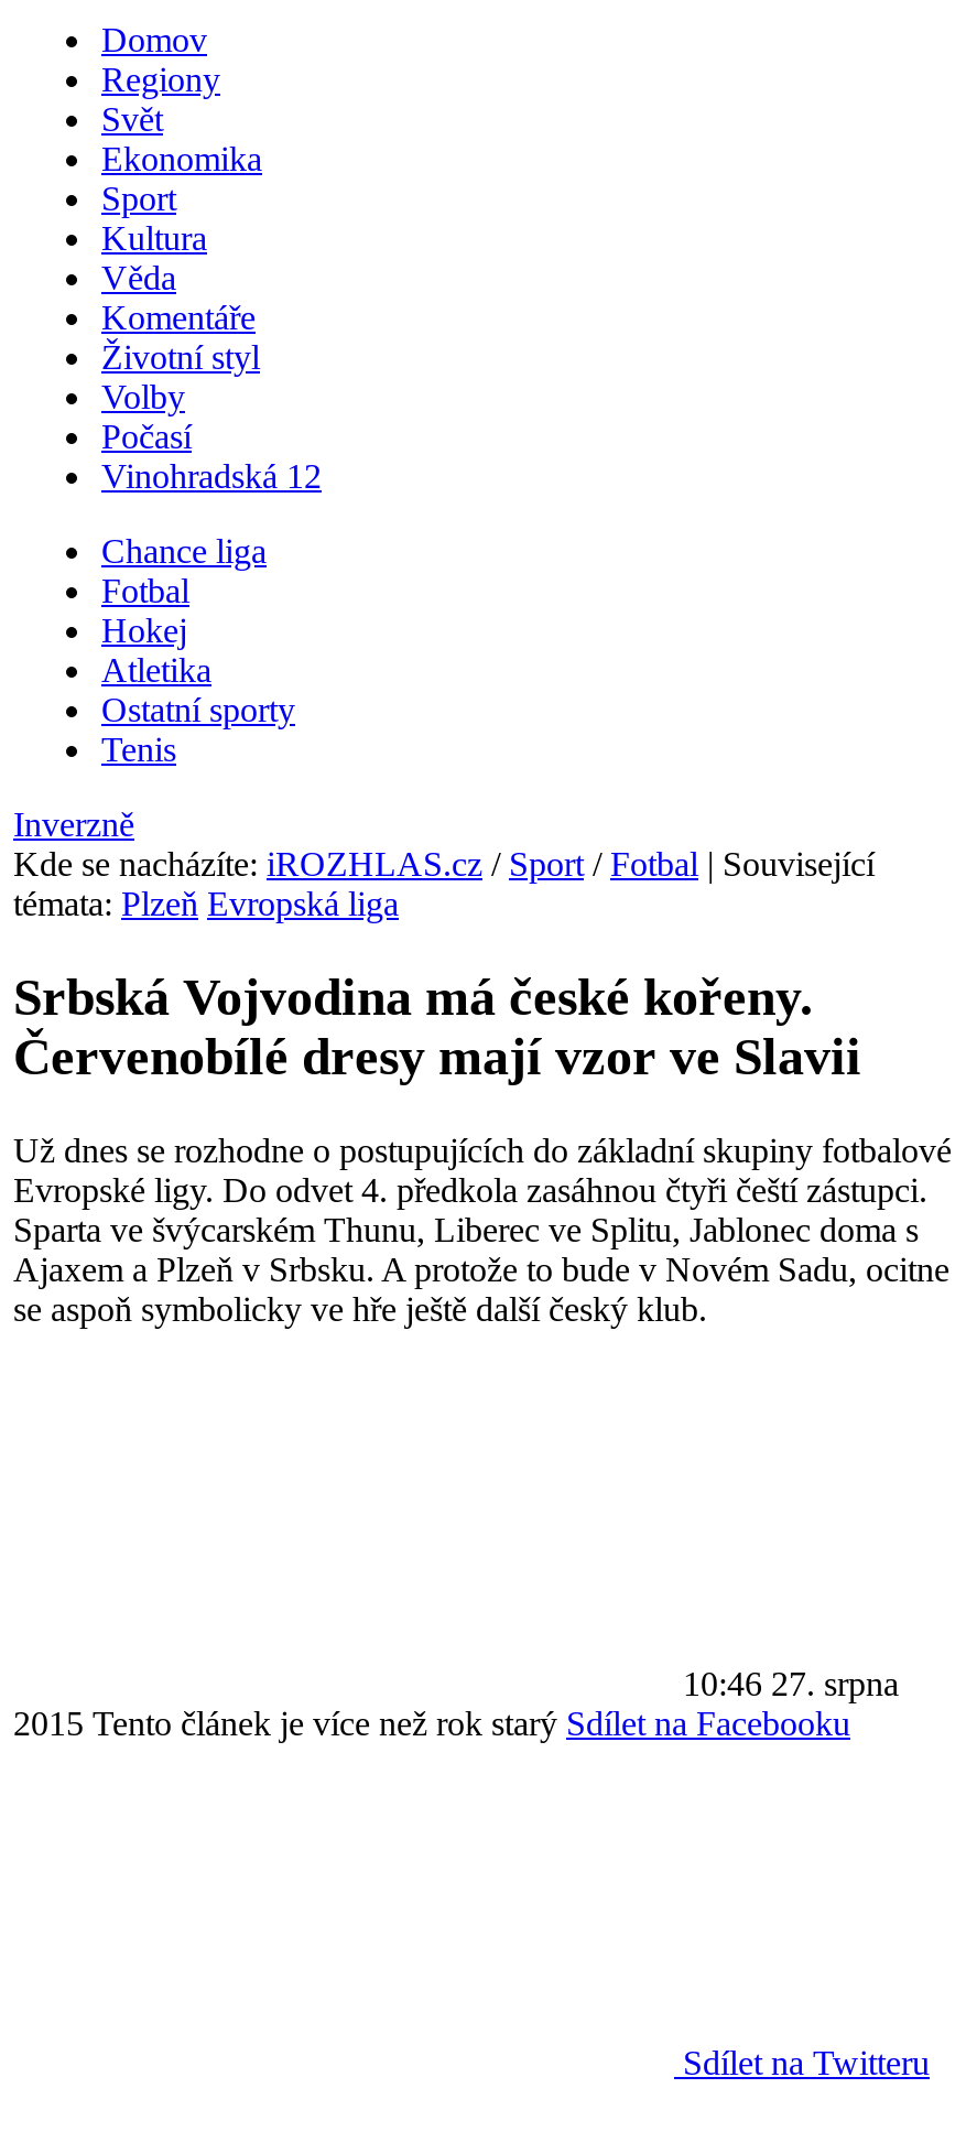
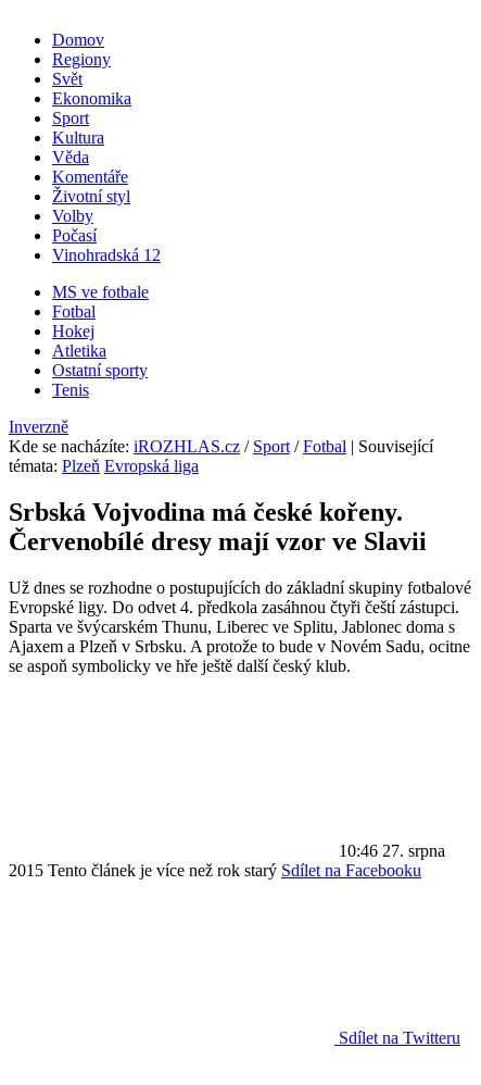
- Chance liga
+ MS ve fotbale
